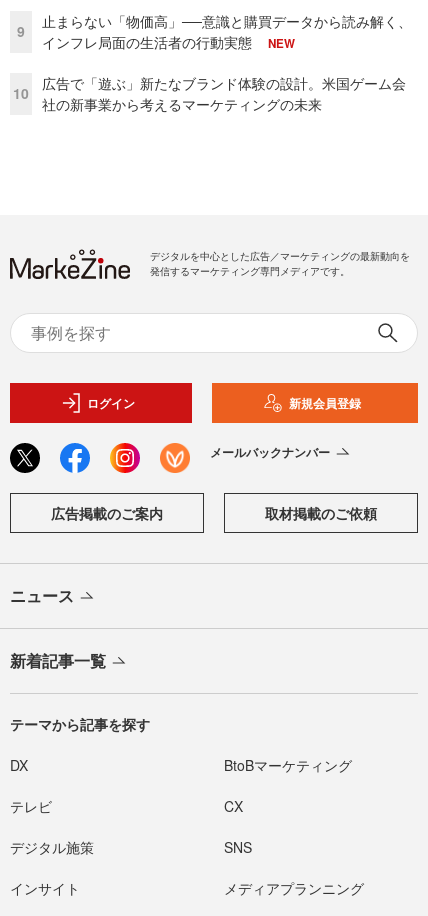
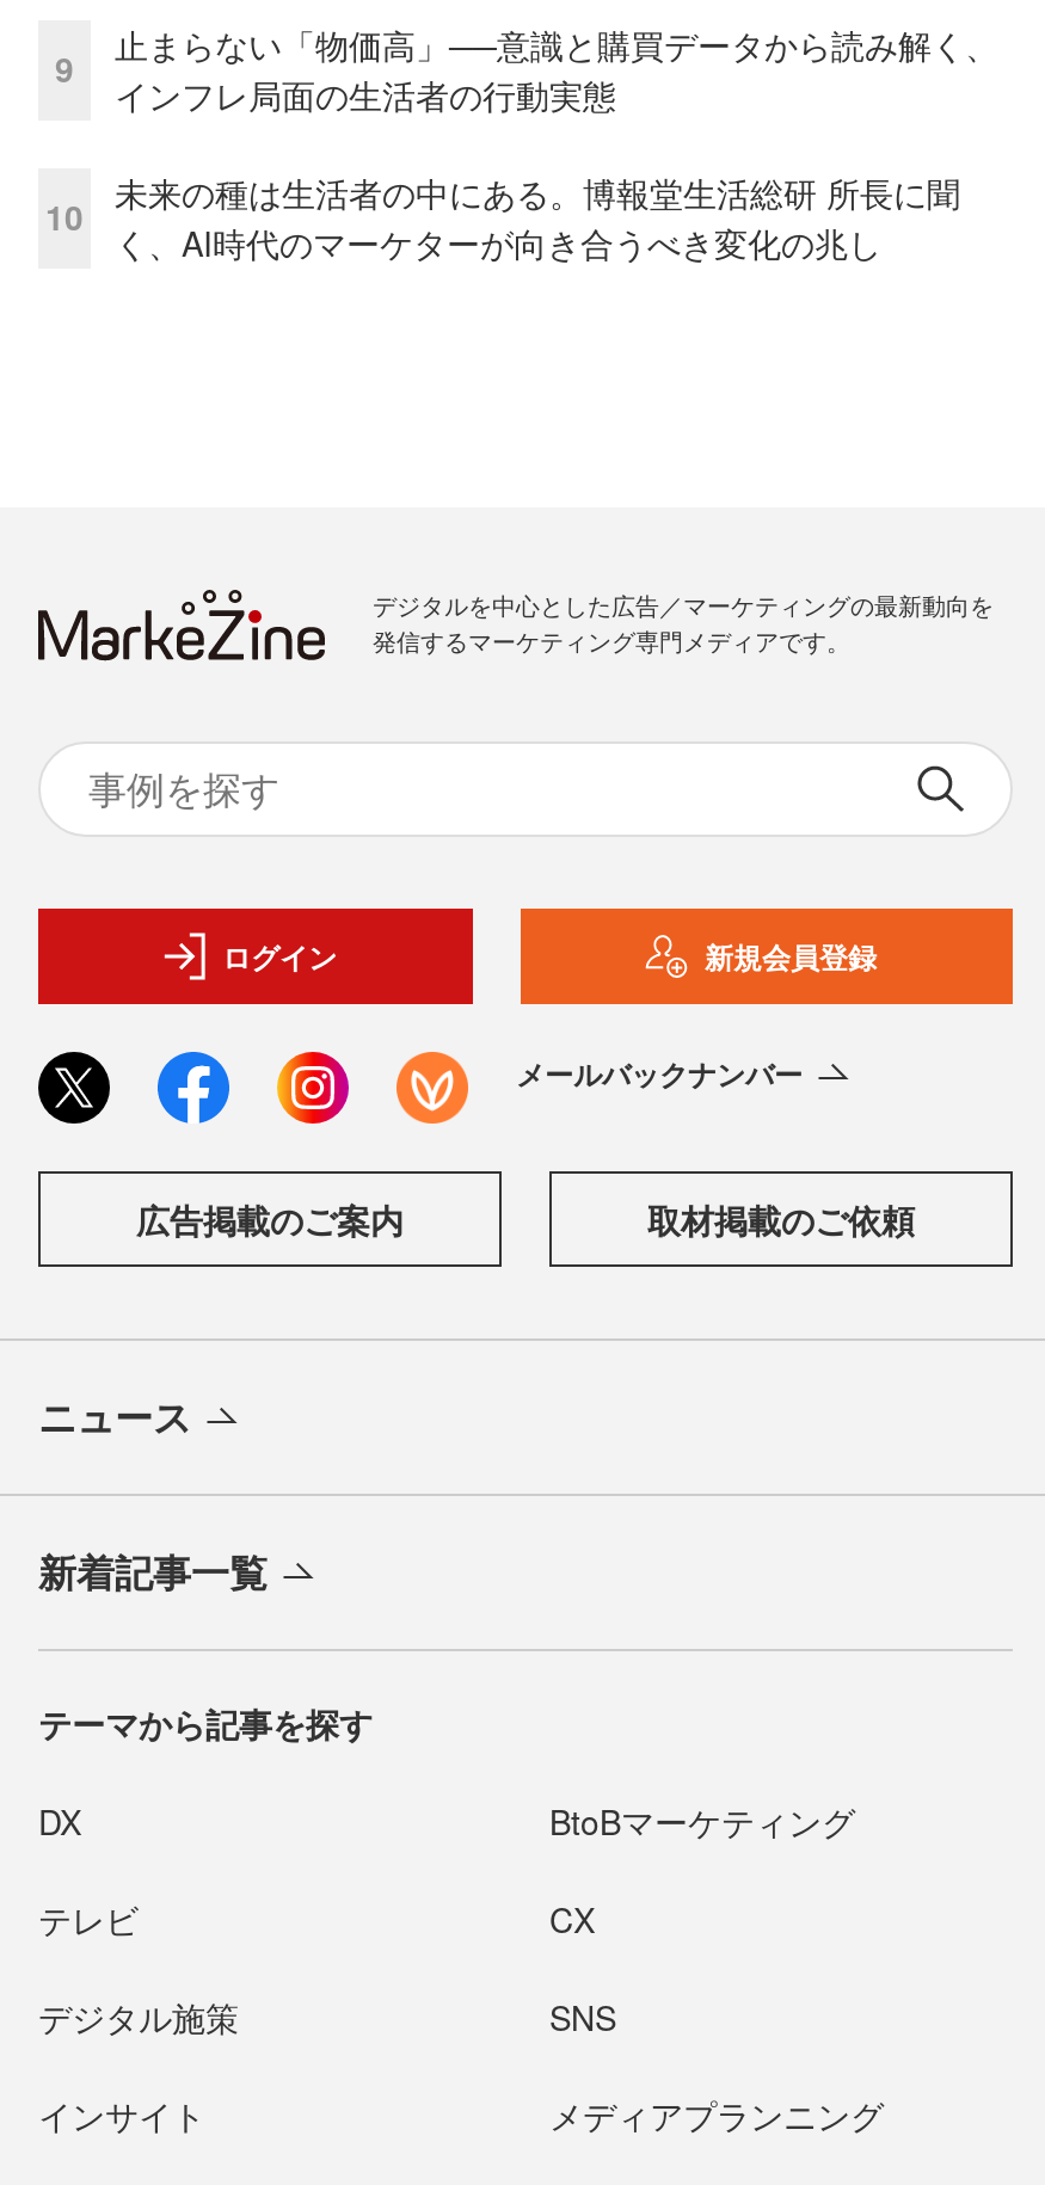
- NEW

- 広告で「遊ぶ」新たなブランド体験の設計。米国ゲーム会
- 社の新事業から考えるマーケティングの未来
+ 未来の種は生活者の中にある。博報堂生活総研 所長に聞
+ く、AI時代のマーケターが向き合うべき変化の兆し
